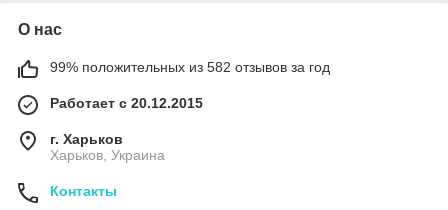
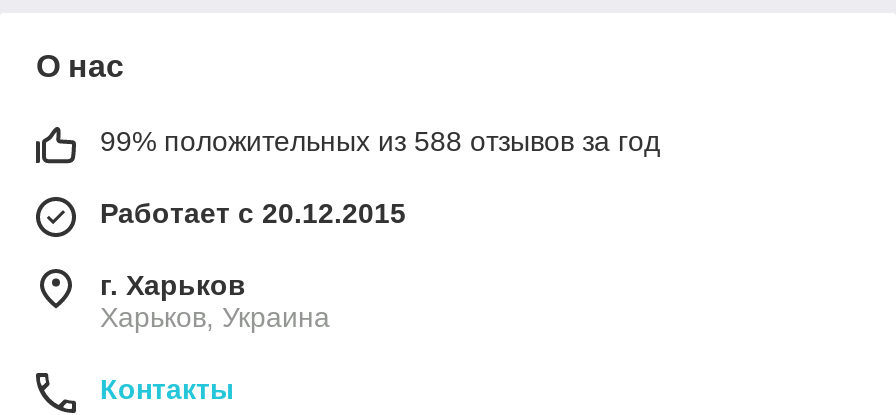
- 99% положительных из 582 отзывов за год
+ 99% положительных из 588 отзывов за год
